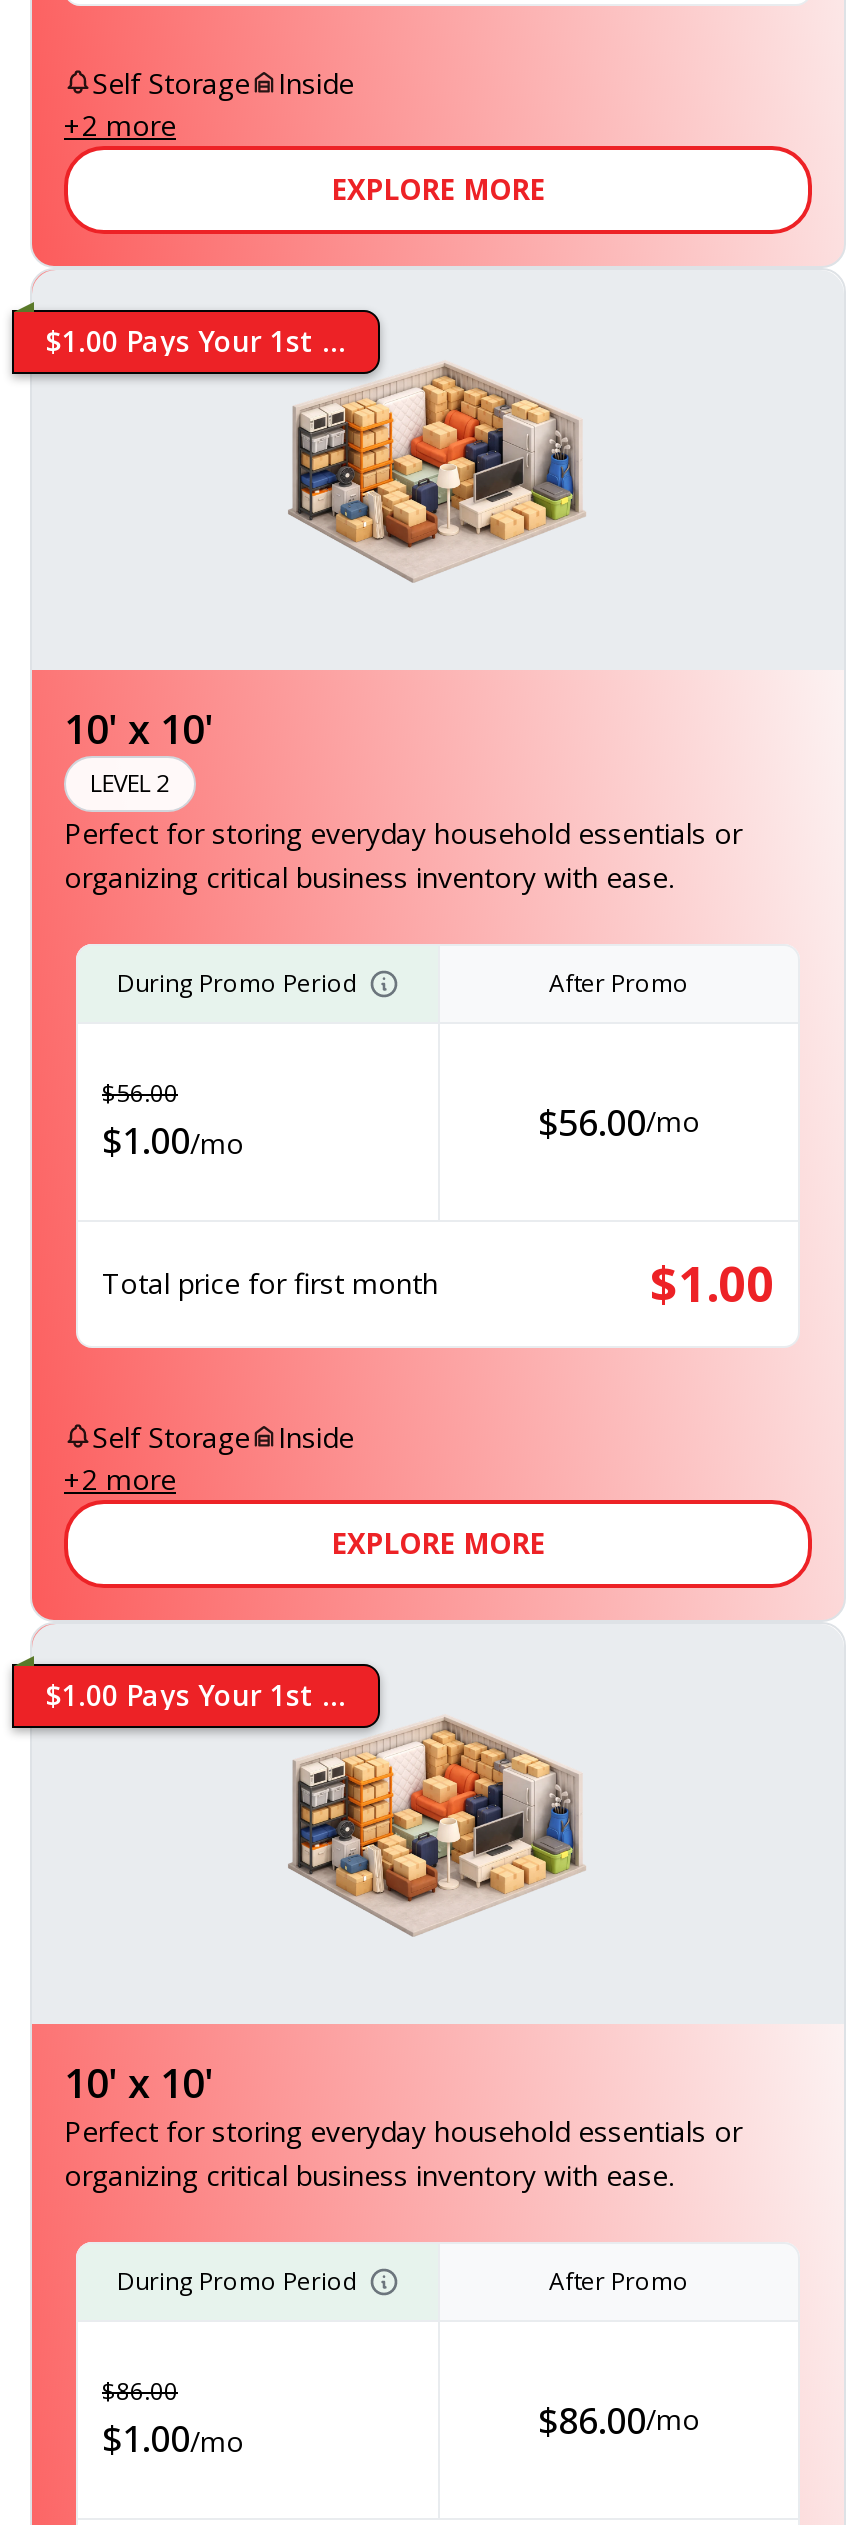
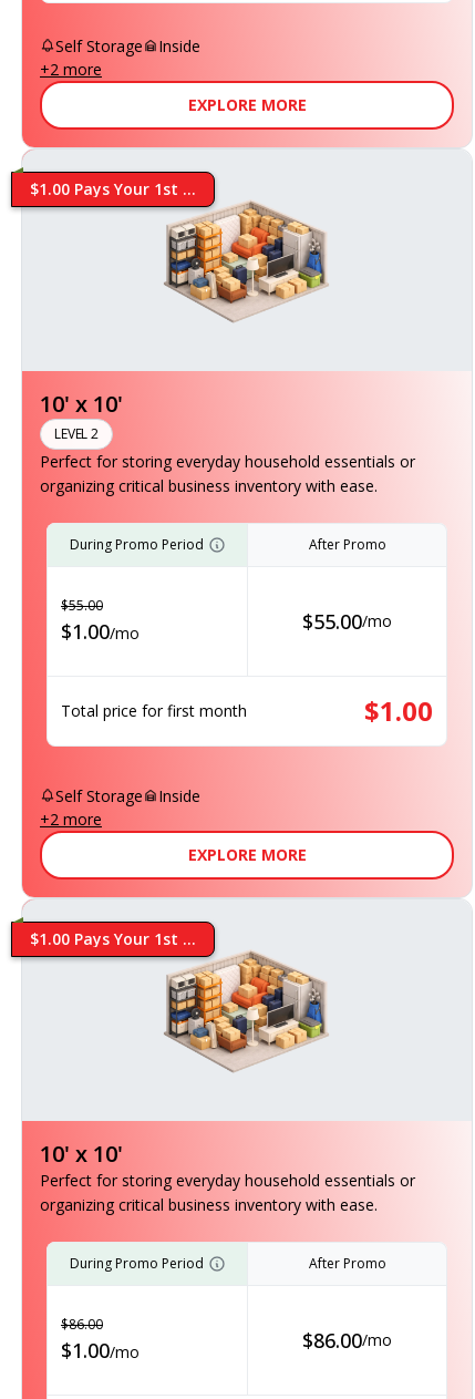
- $56.00
+ $55.00

- $56.00/mo
+ $55.00/mo
